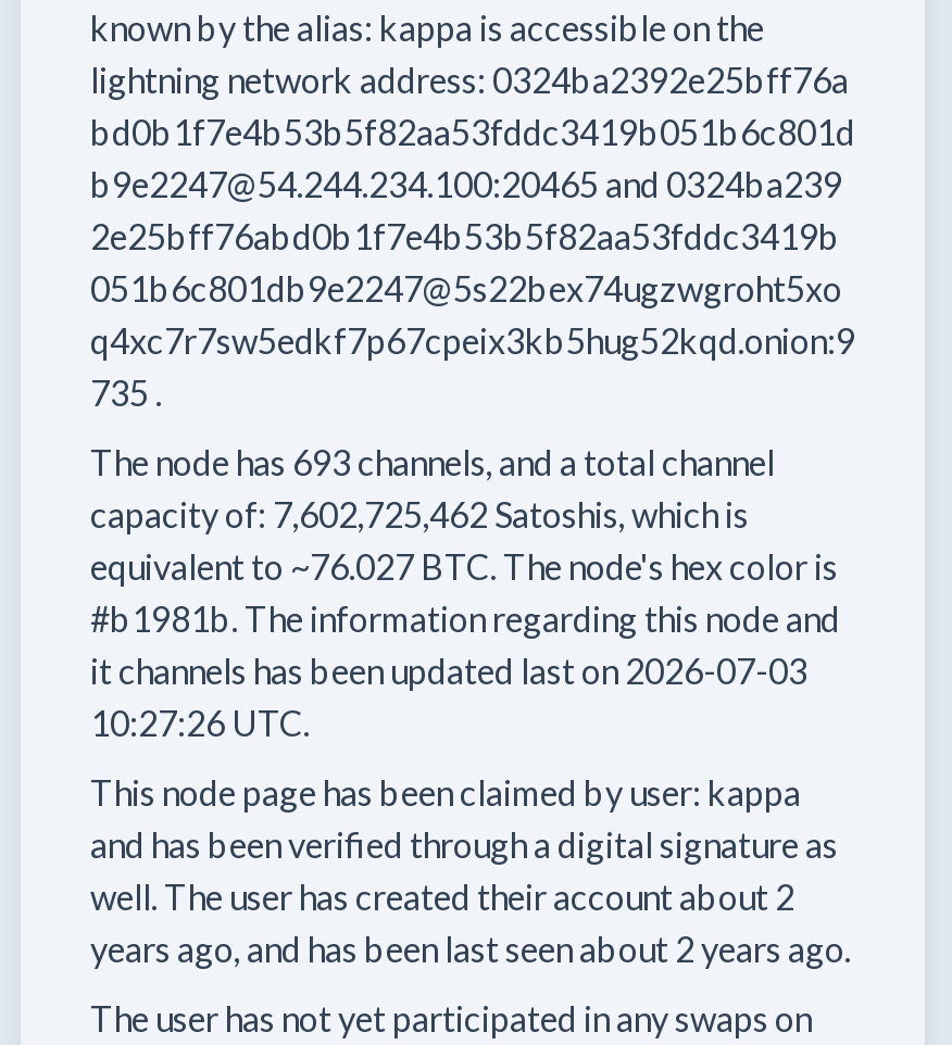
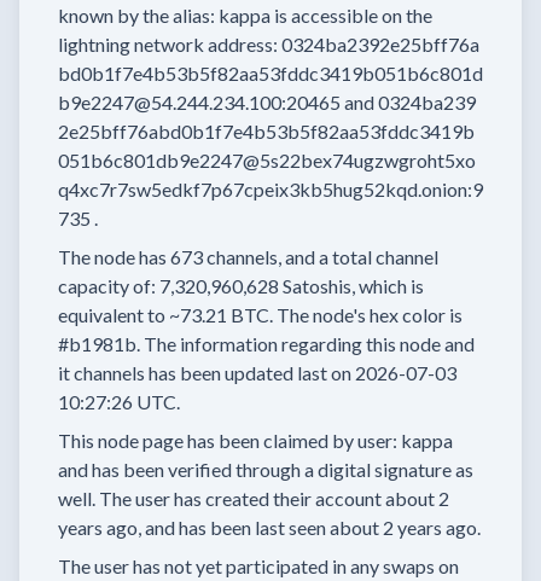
- The node has 693 channels, and a total channel
+ The node has 673 channels, and a total channel

- capacity of: 7,602,725,462 Satoshis, which is
+ capacity of: 7,320,960,628 Satoshis, which is

- equivalent to ~76.027 BTC. The node's hex color is
+ equivalent to ~73.21 BTC. The node's hex color is
